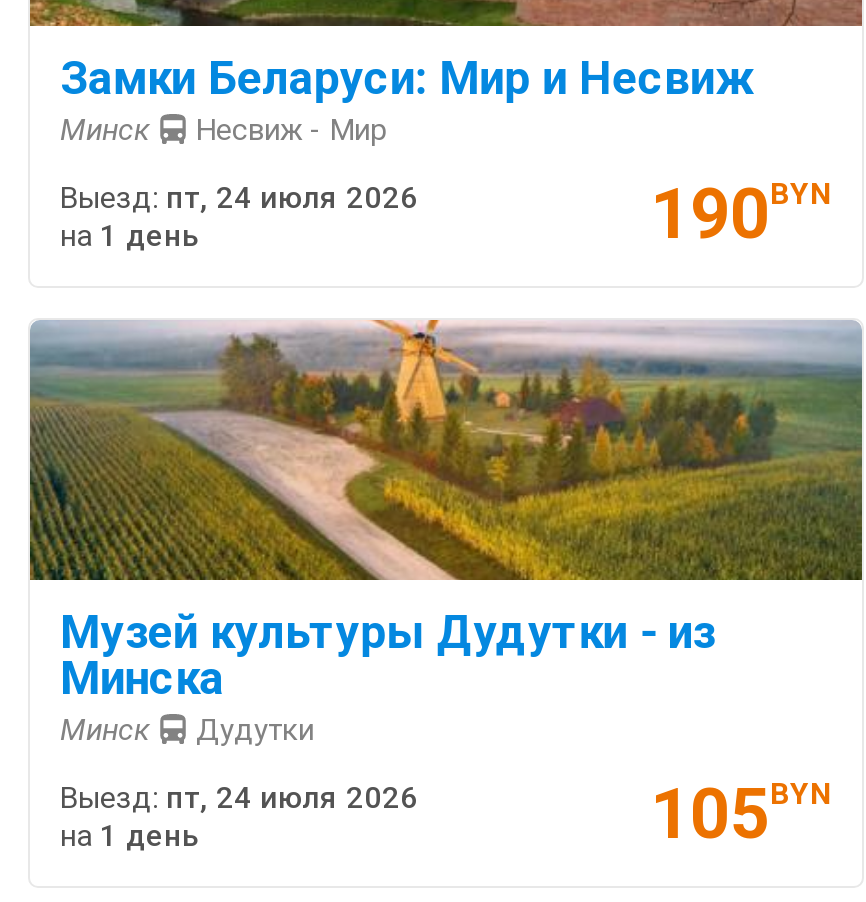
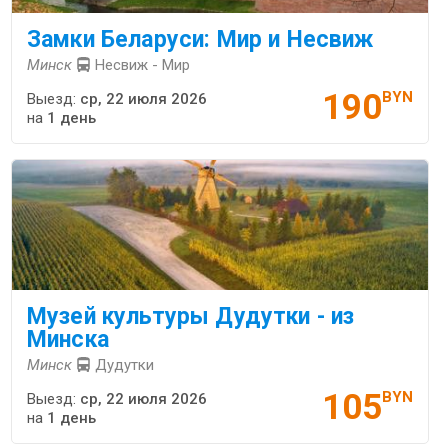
- Выезд: пт, 24 июля 2026
+ Выезд: ср, 22 июля 2026

- Выезд: пт, 24 июля 2026
+ Выезд: ср, 22 июля 2026
